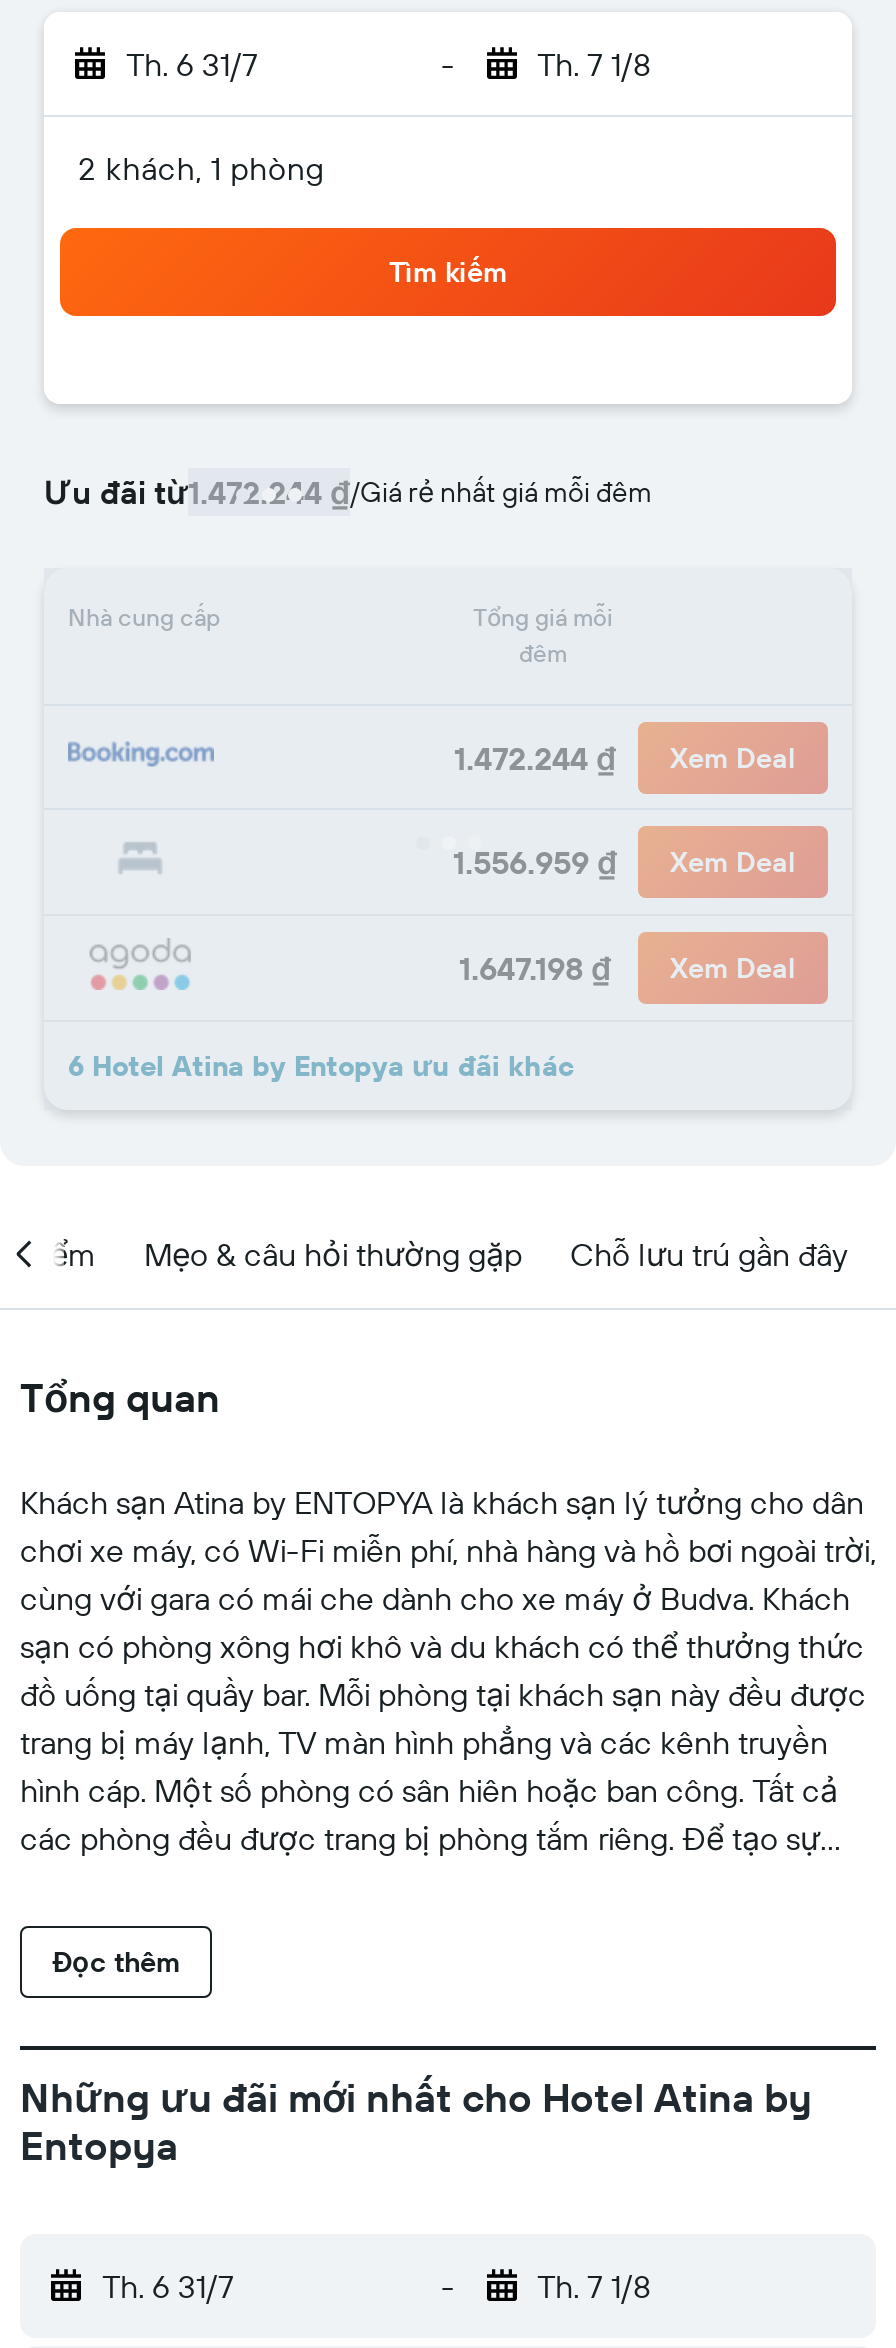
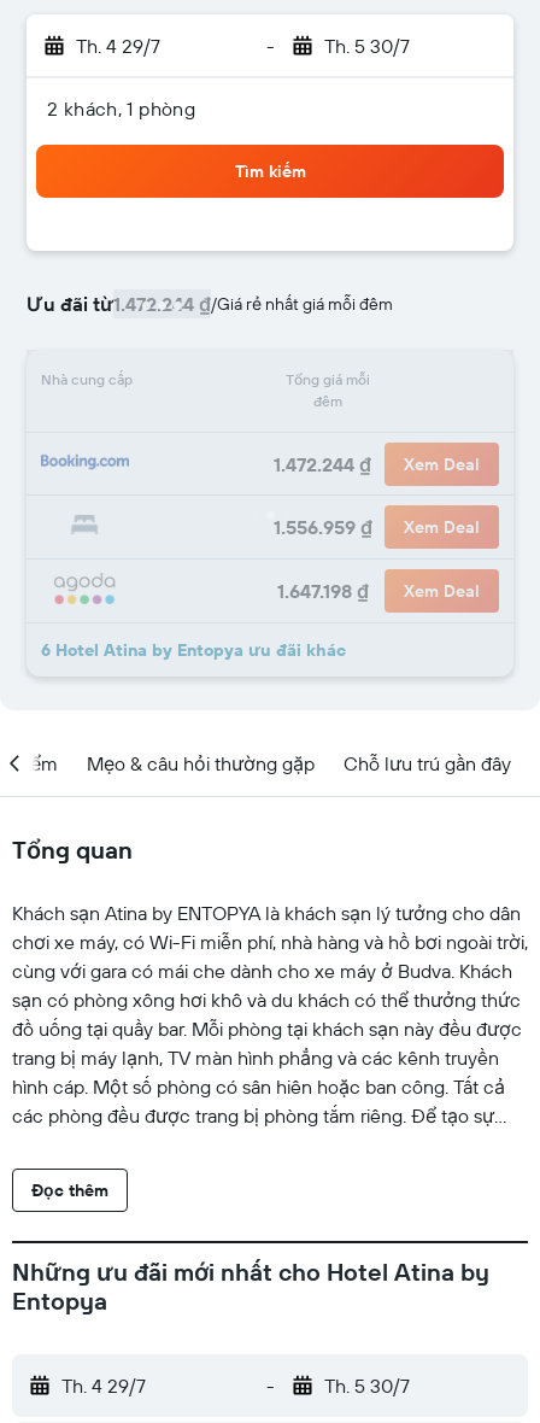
- Th. 6 31/7
+ Th. 4 29/7

- Th. 7 1/8
+ Th. 5 30/7

- Th. 6 31/7
+ Th. 4 29/7

- Th. 7 1/8
+ Th. 5 30/7
